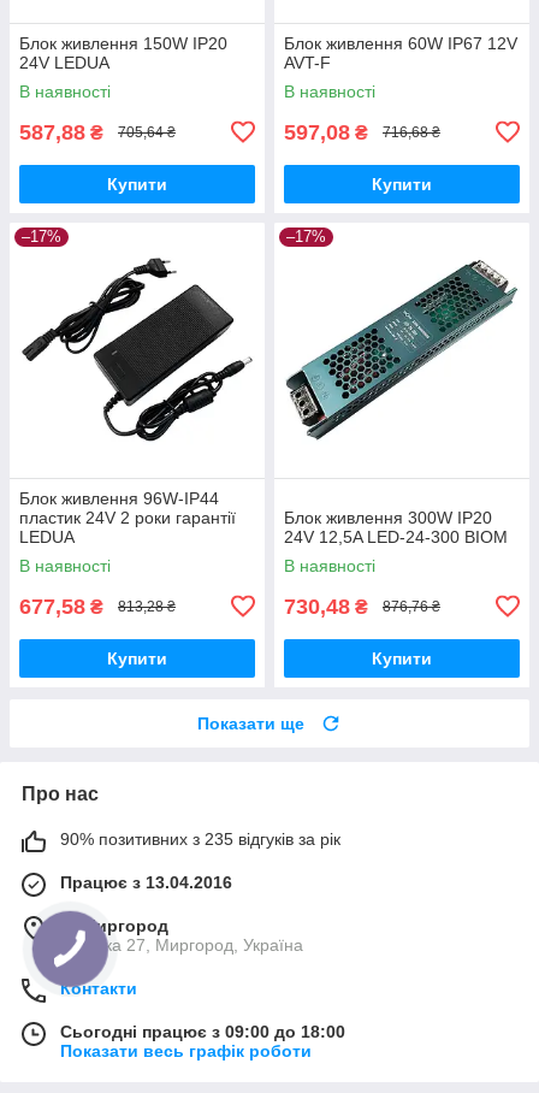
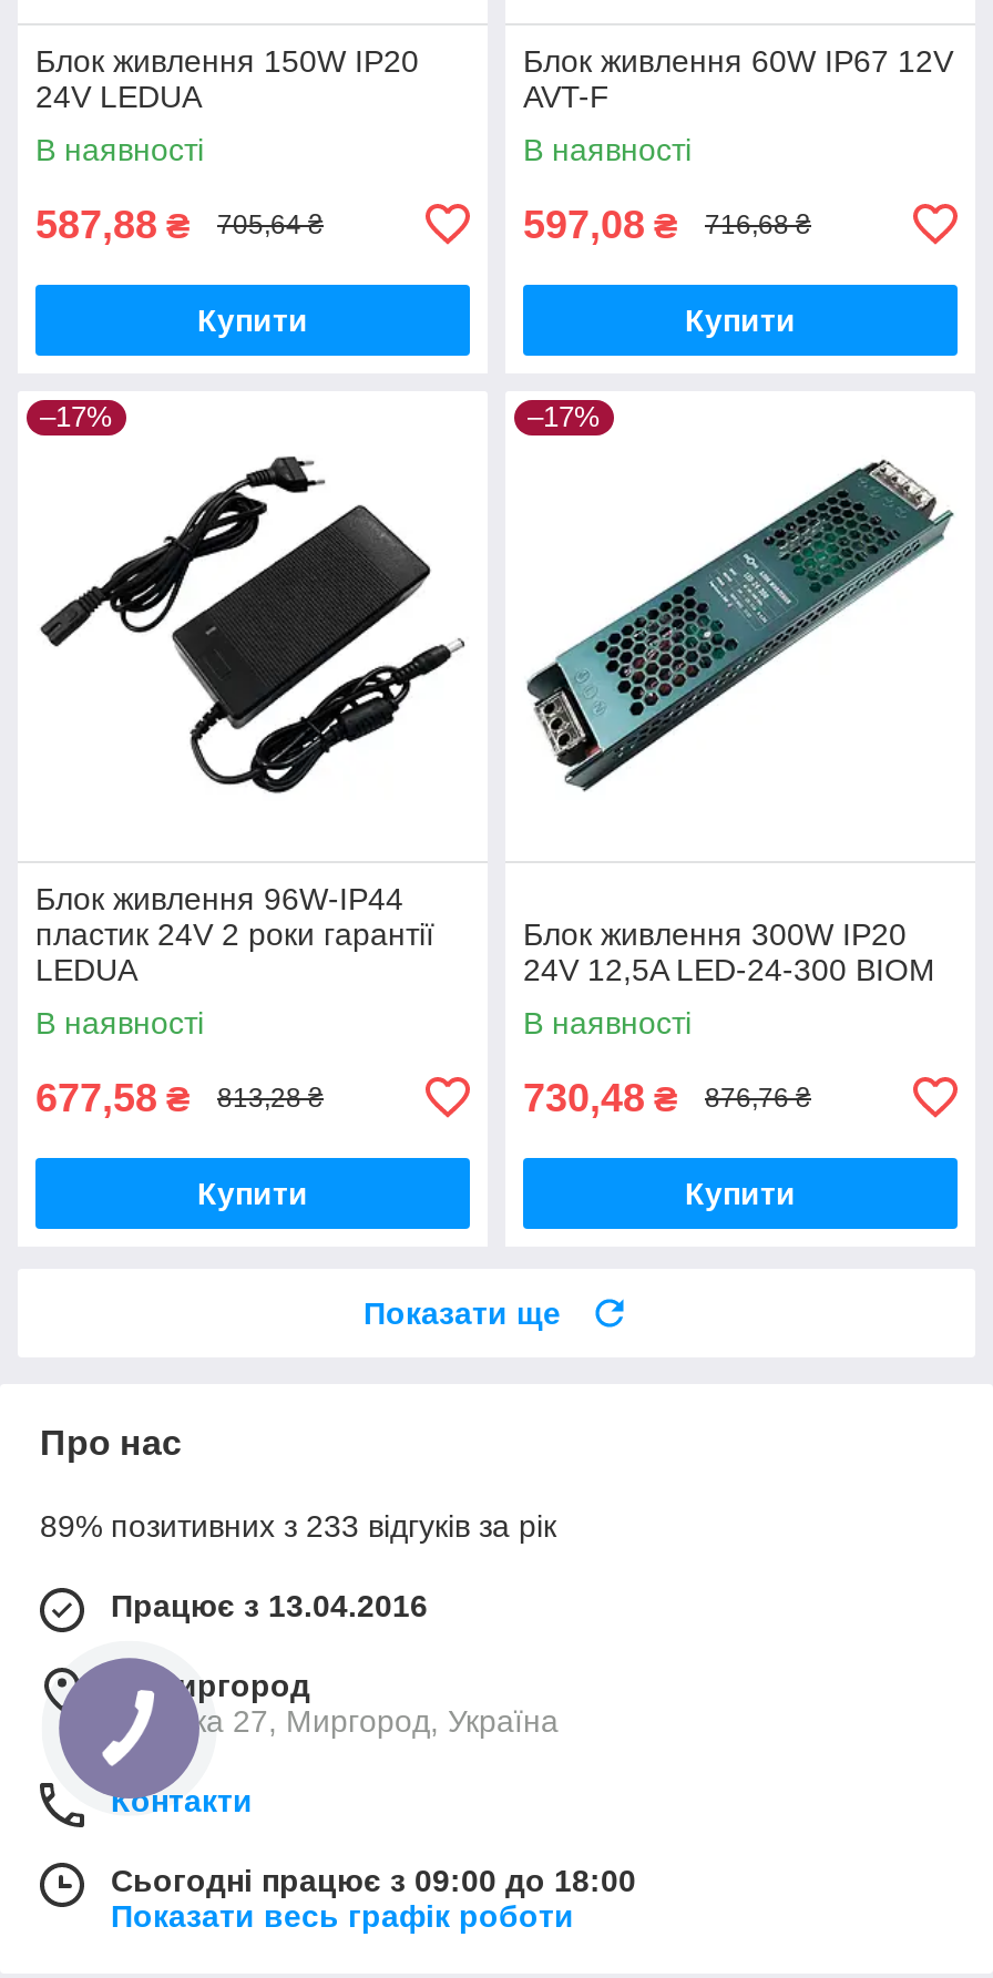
- 90% позитивних з 235 відгуків за рік
+ 89% позитивних з 233 відгуків за рік
